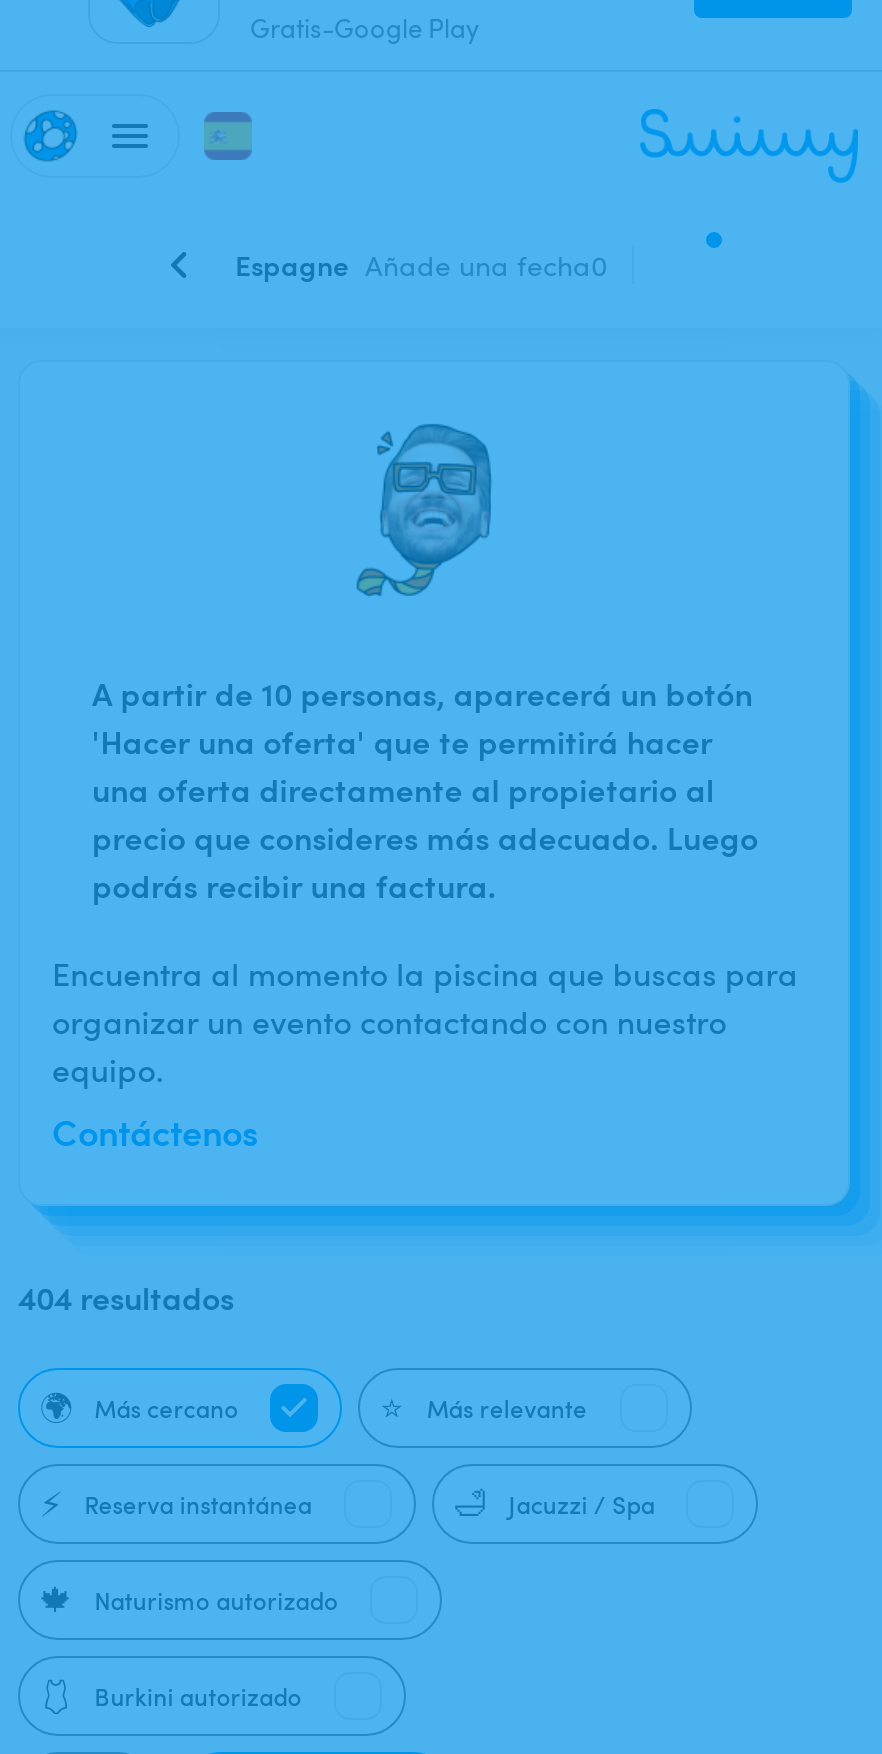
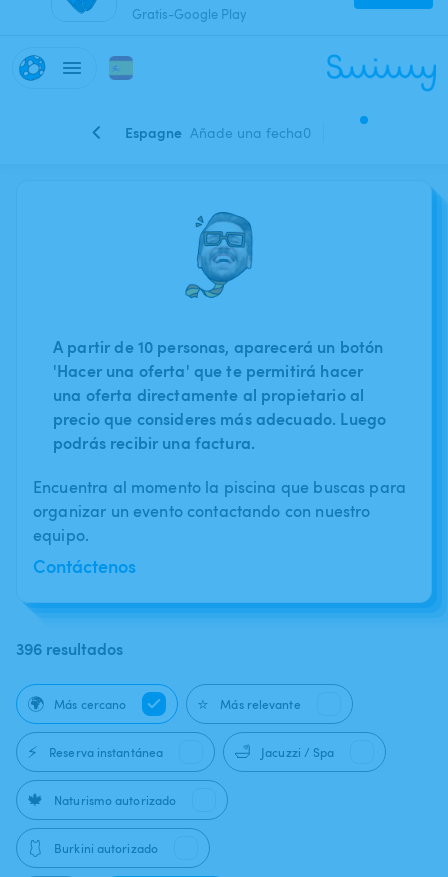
- 404 resultados
+ 396 resultados
